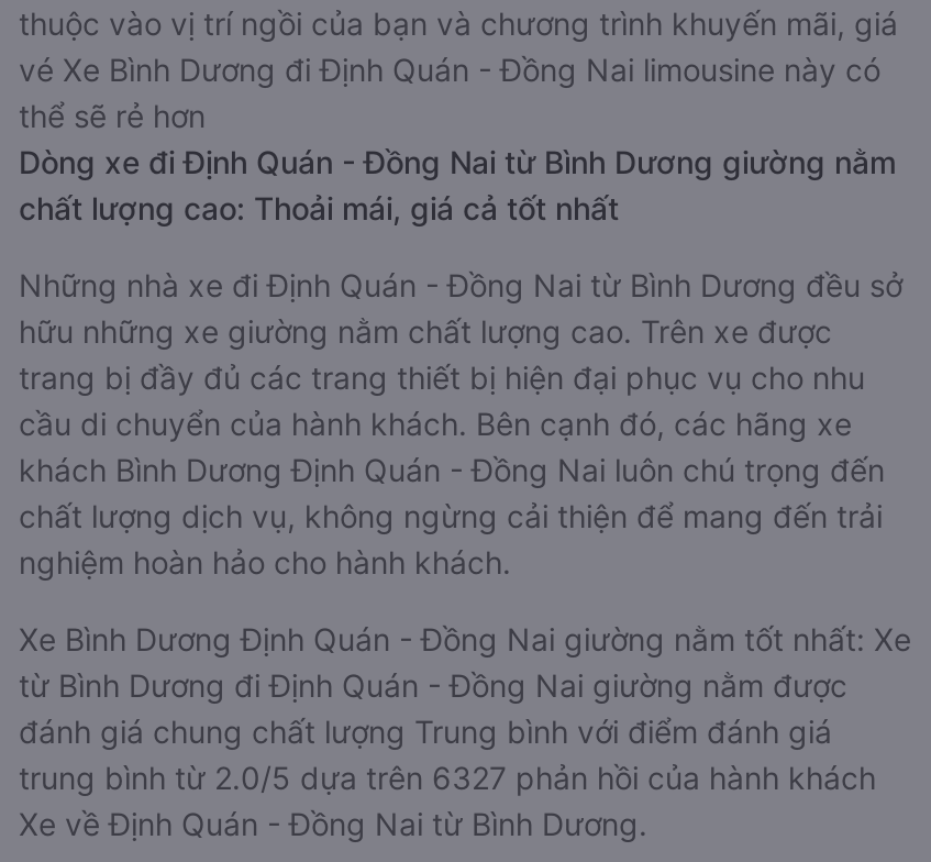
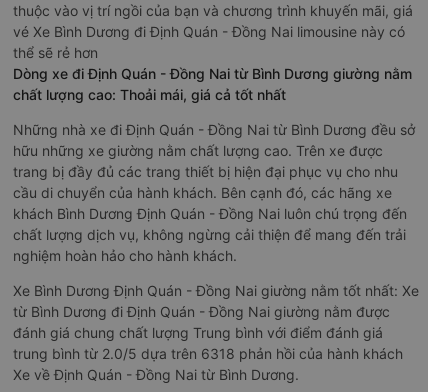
- trung bình từ 2.0/5 dựa trên 6327 phản hồi của hành khách
+ trung bình từ 2.0/5 dựa trên 6318 phản hồi của hành khách
